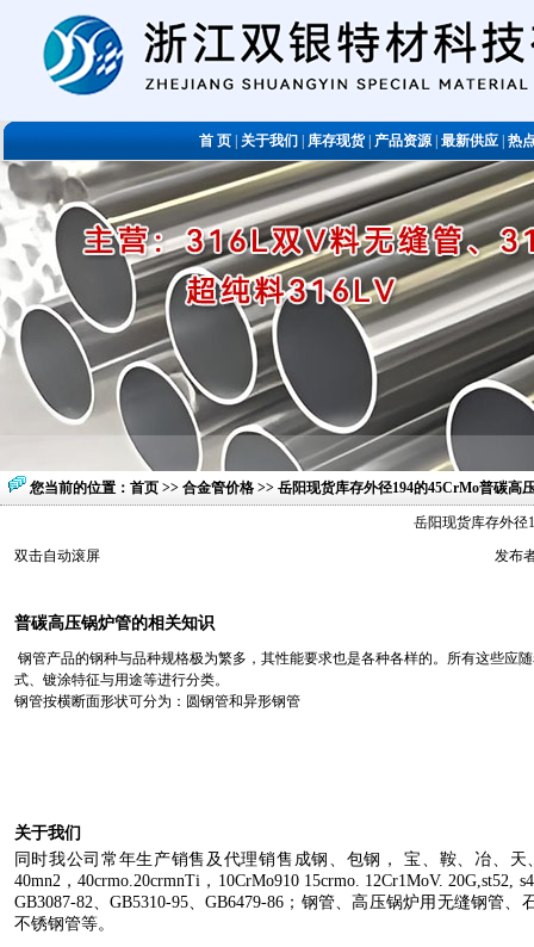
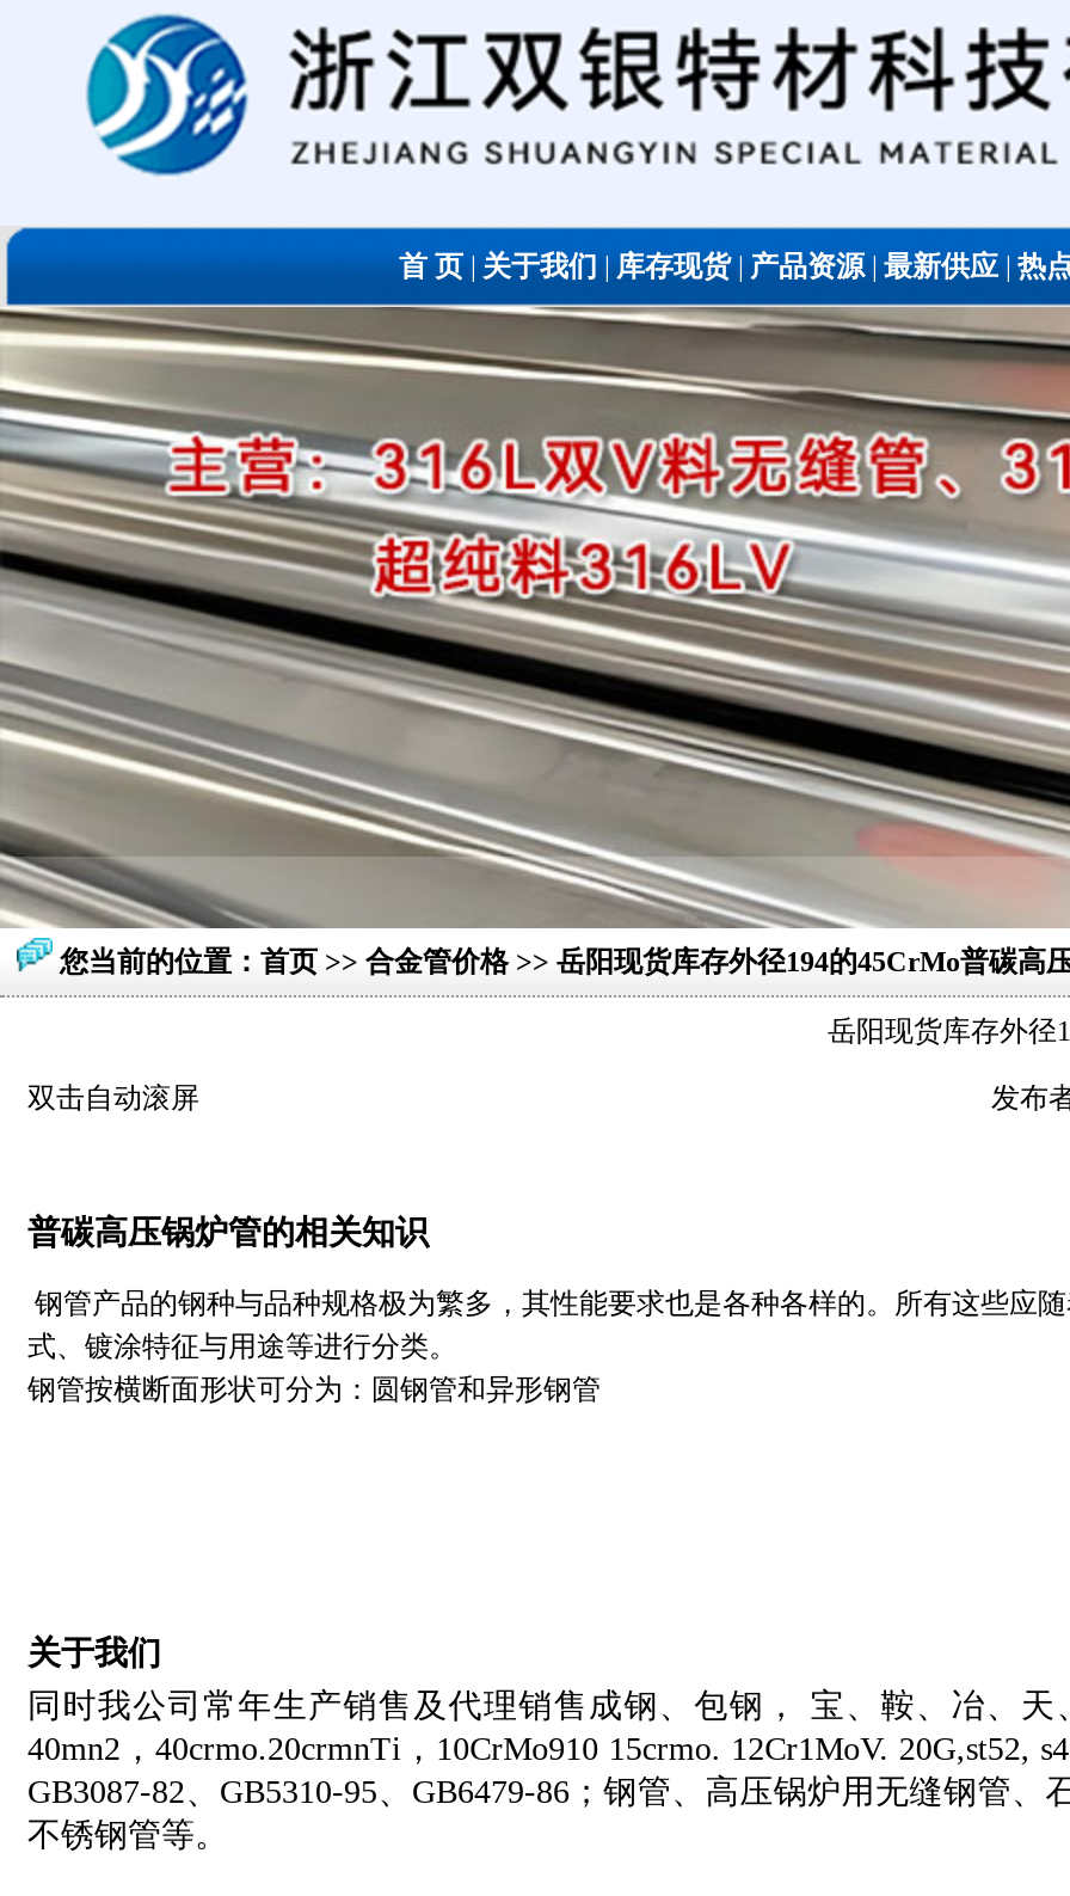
- [image]
+ [image]
